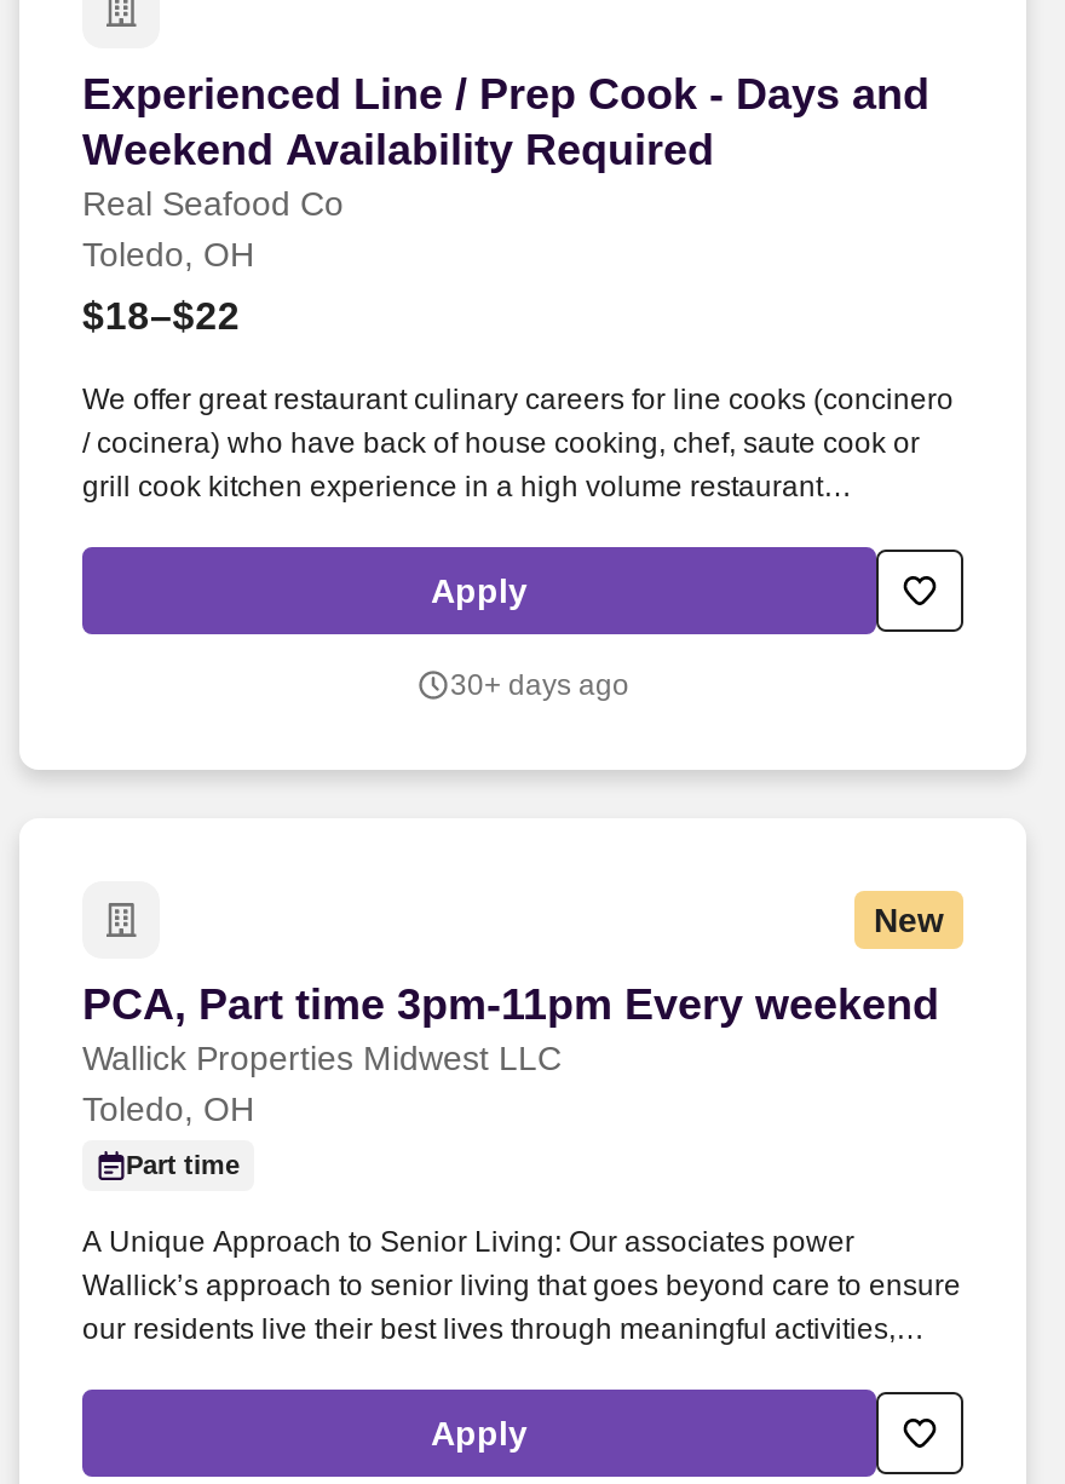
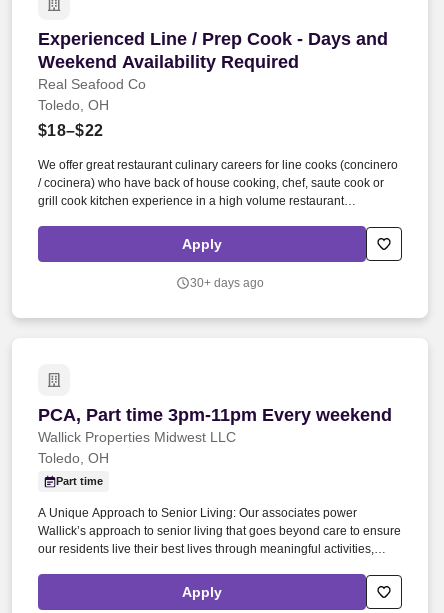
- New
